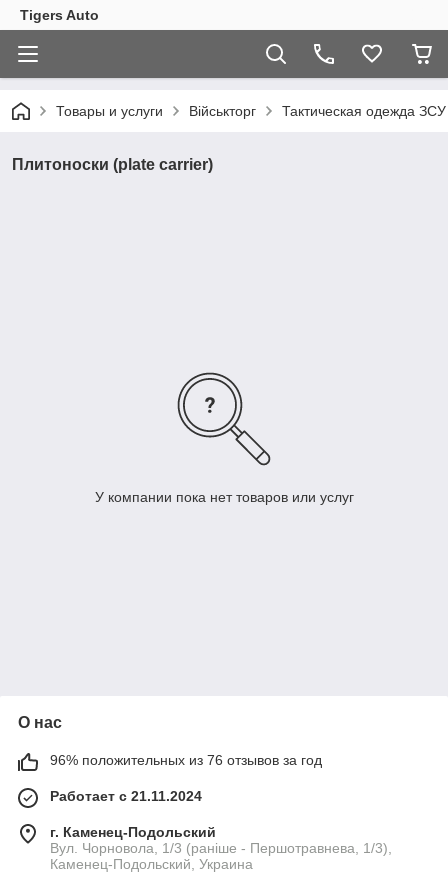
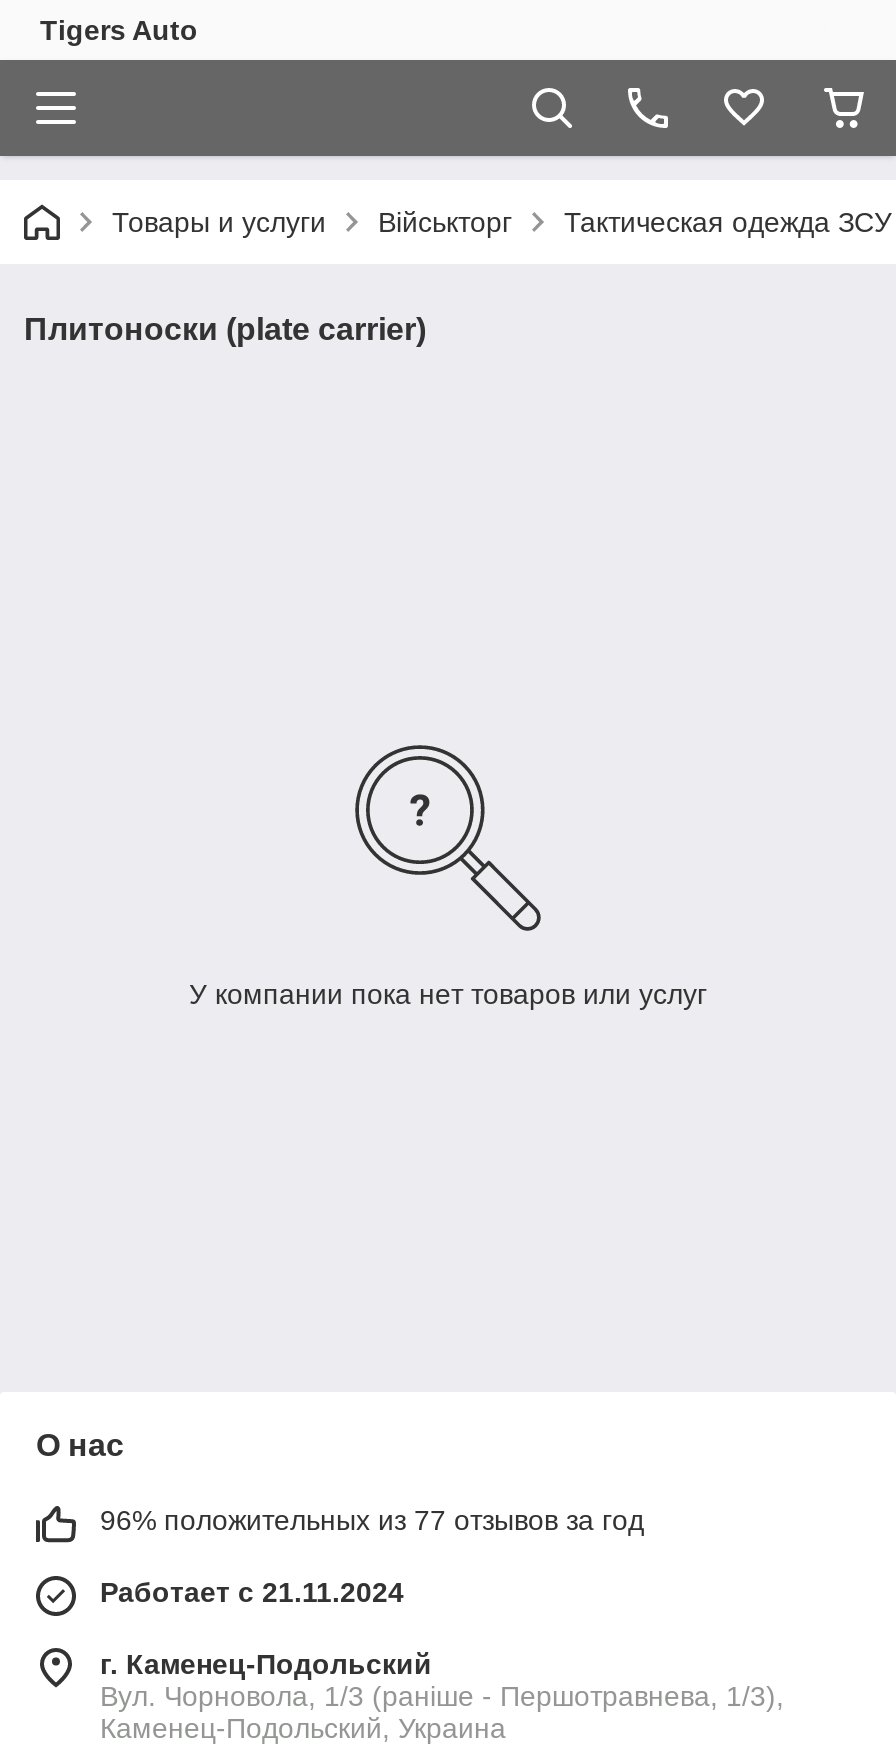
- 96% положительных из 76 отзывов за год
+ 96% положительных из 77 отзывов за год
